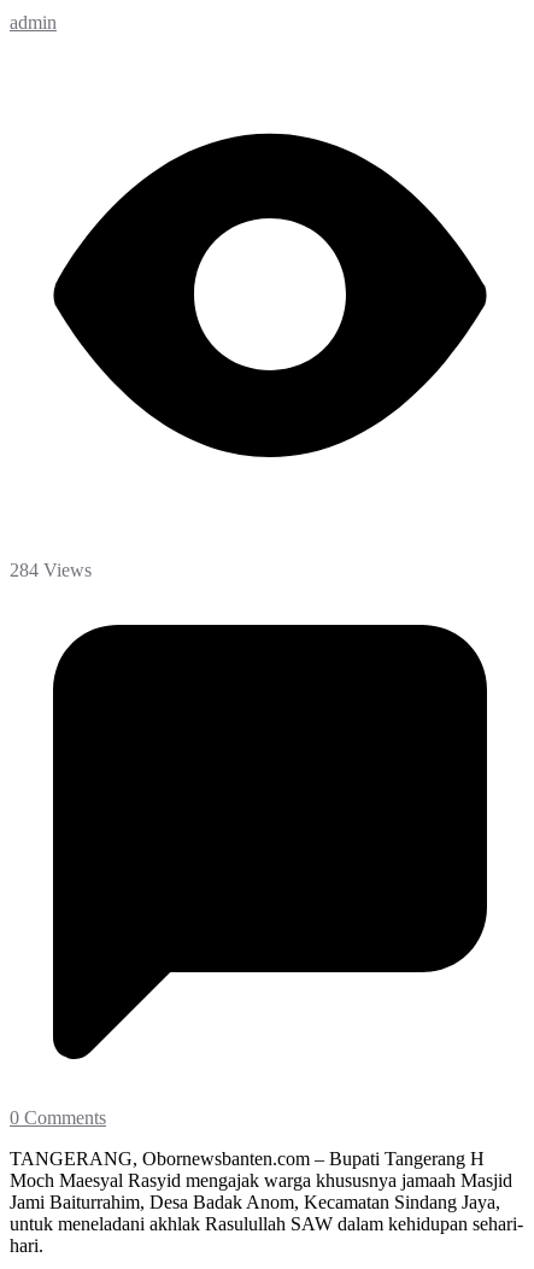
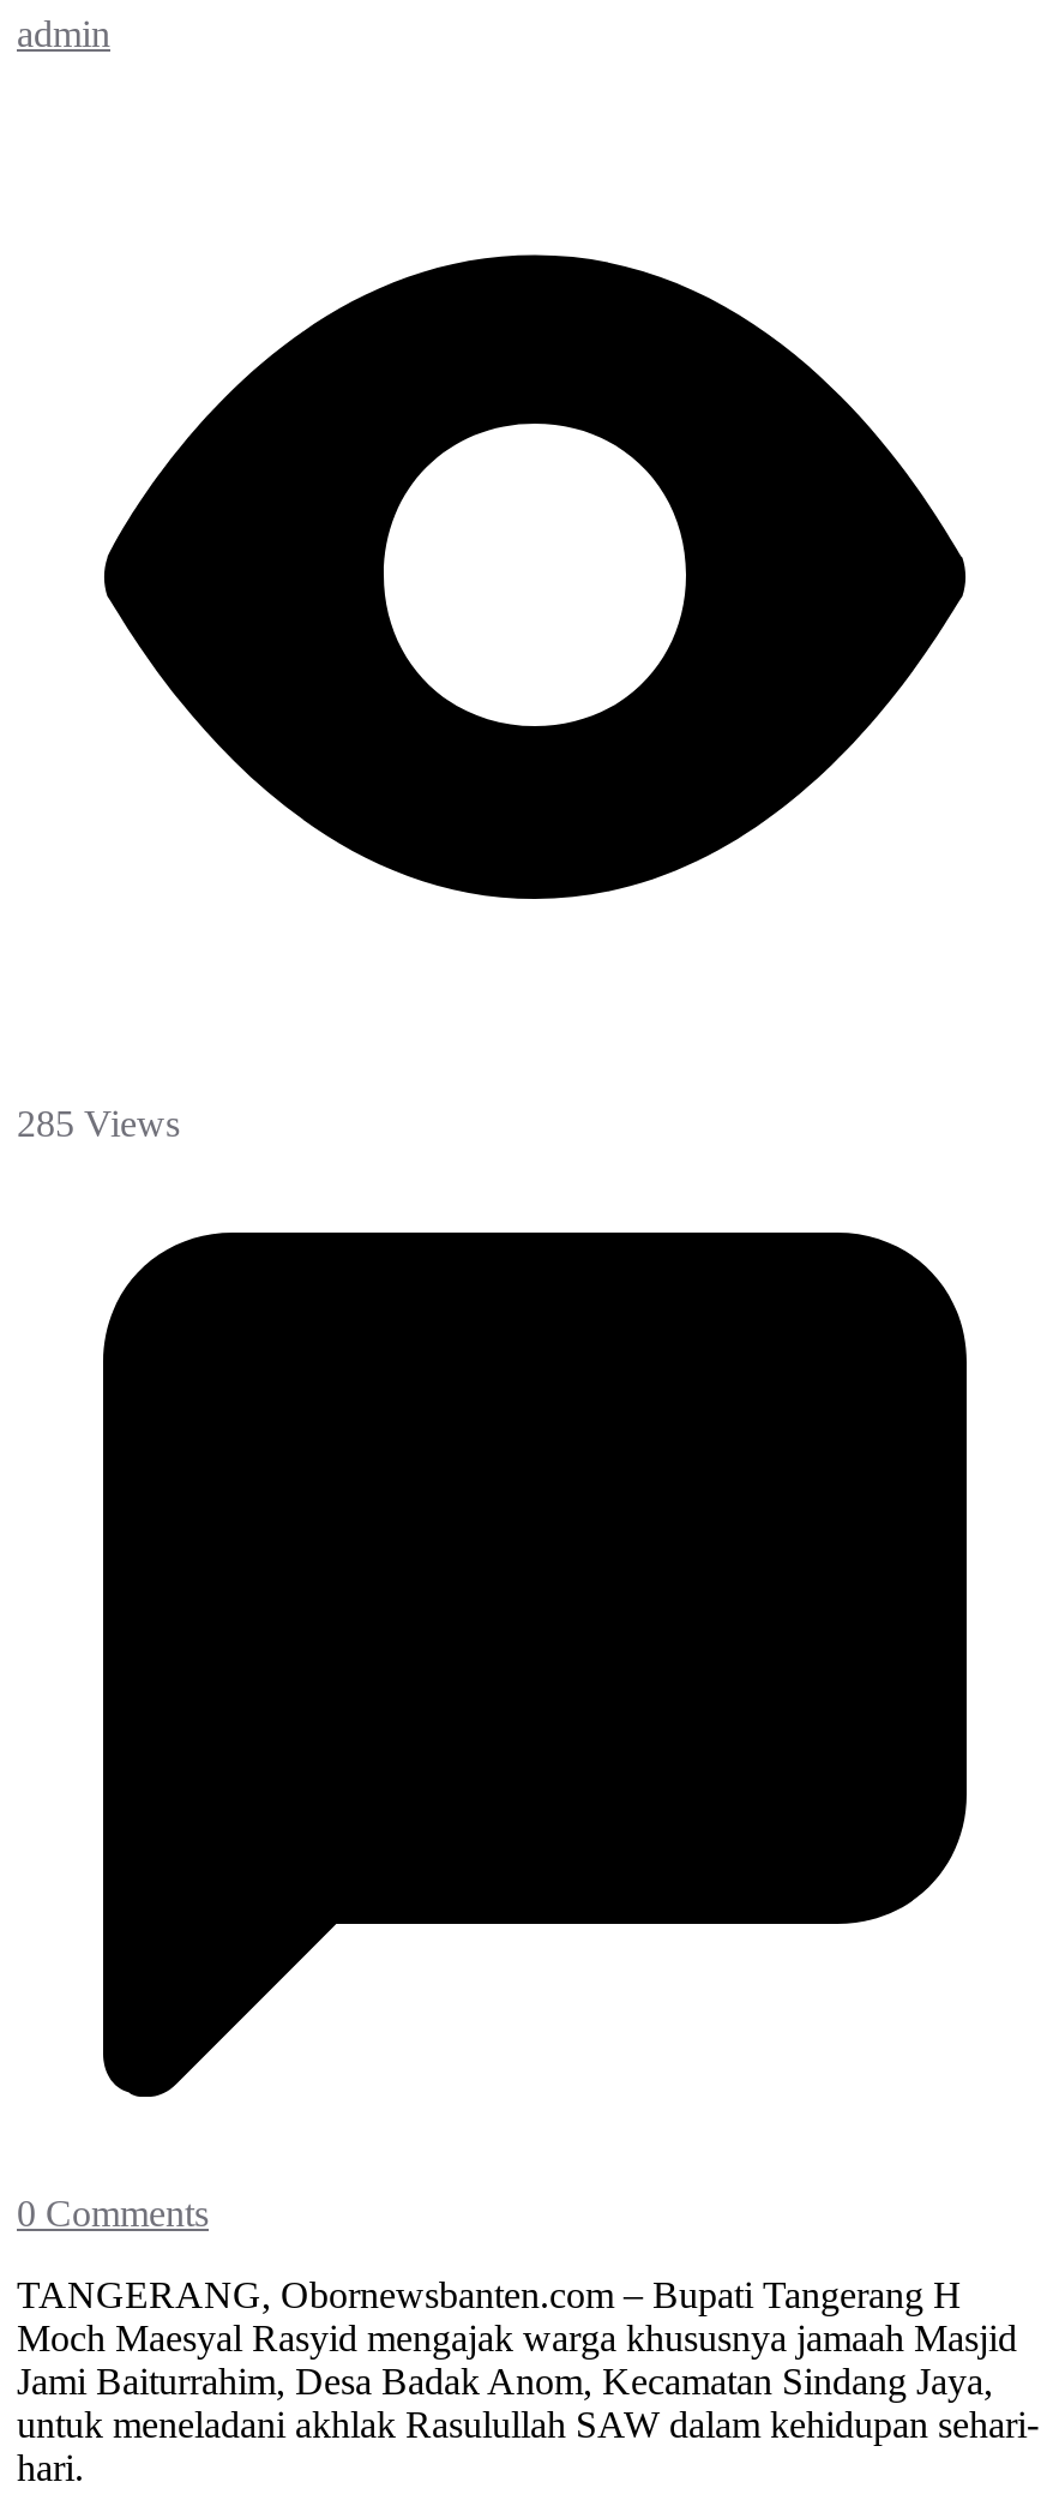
- 284 Views
+ 285 Views
